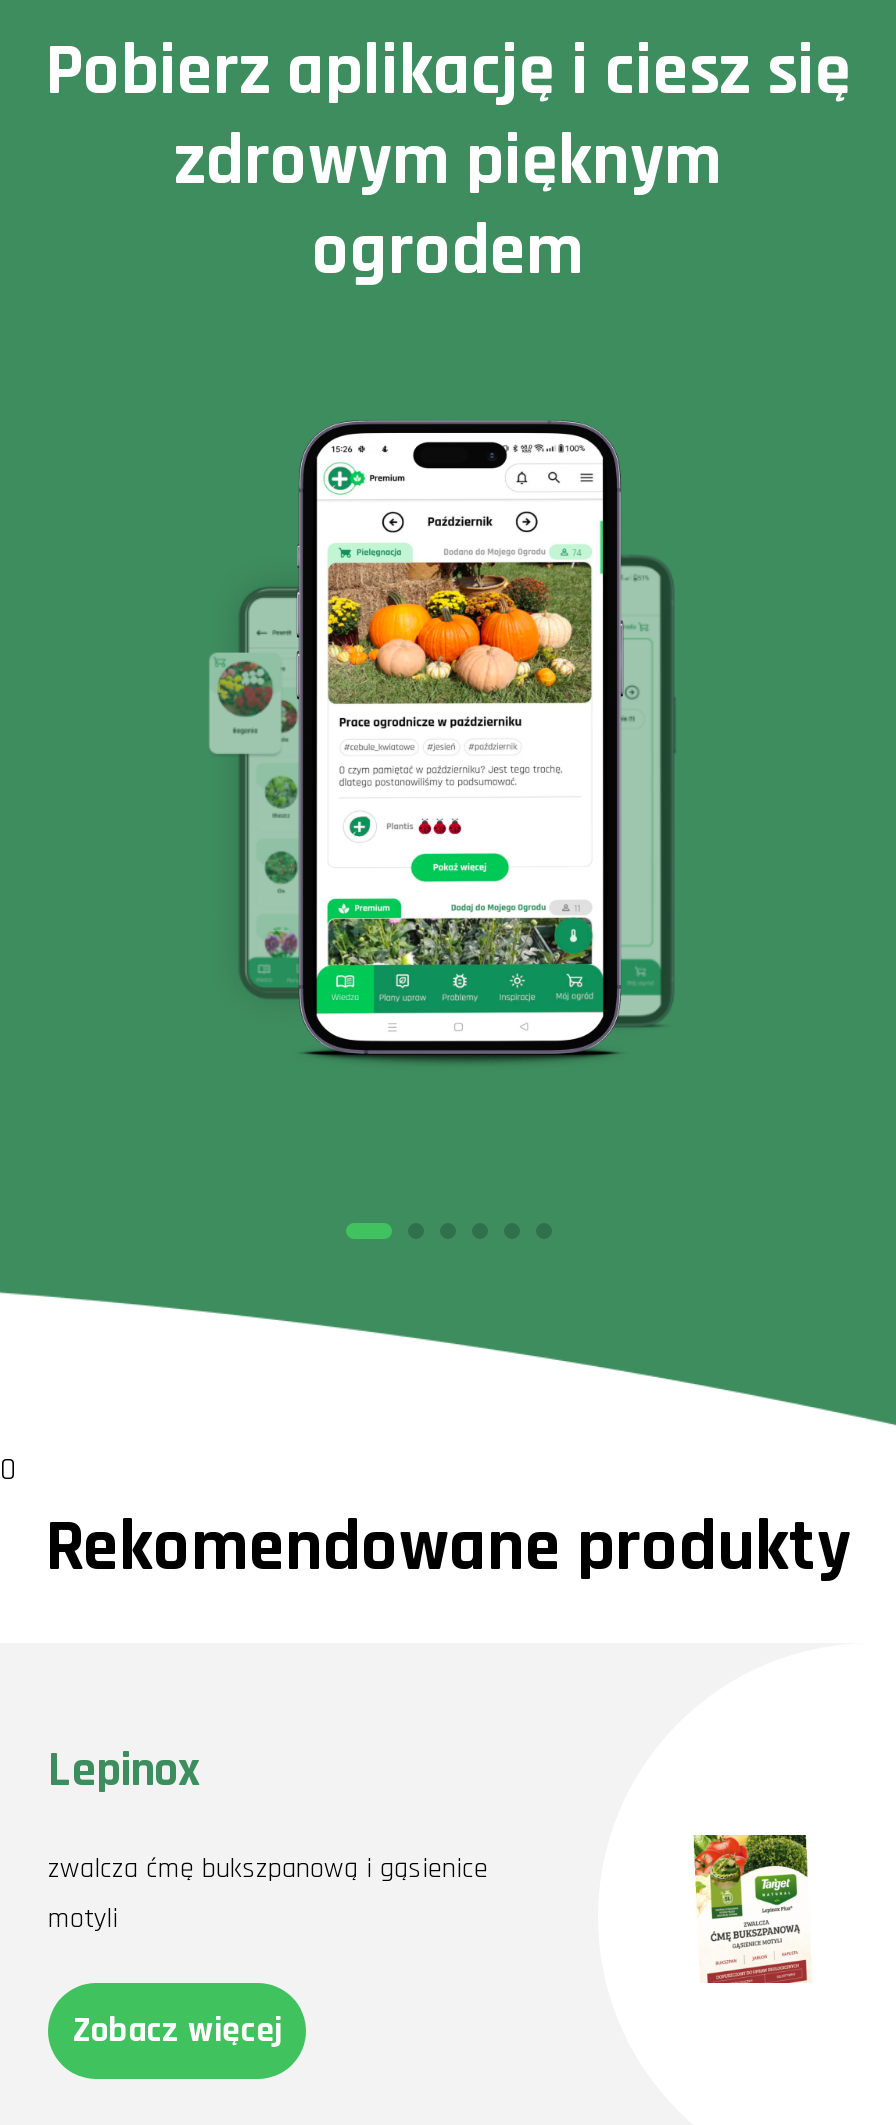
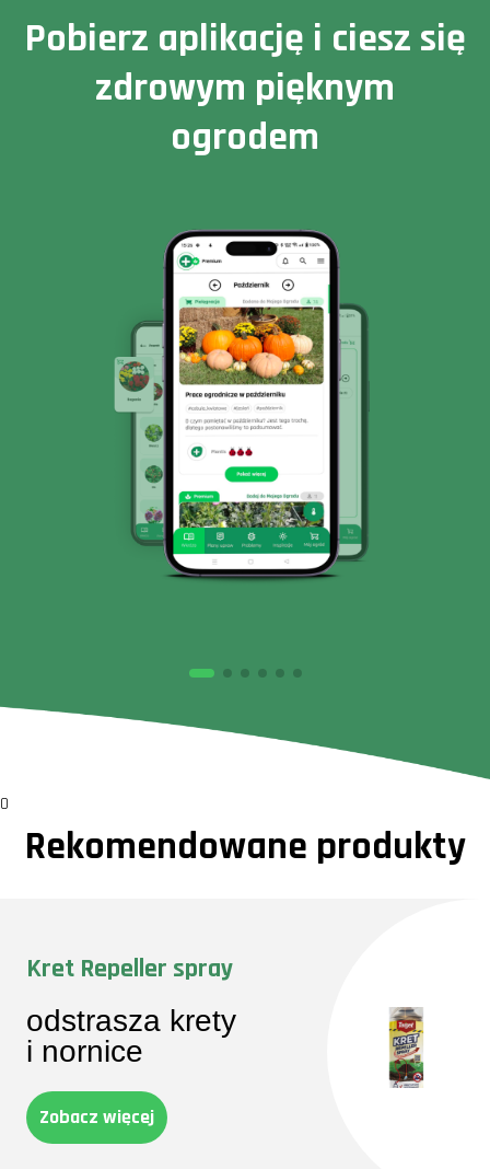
- Lepinox
+ Kret Repeller spray

- [image]
+ [image]

- zwalcza ćmę bukszpanową i gąsienice
- motyli
+ odstrasza krety
+ i nornice
